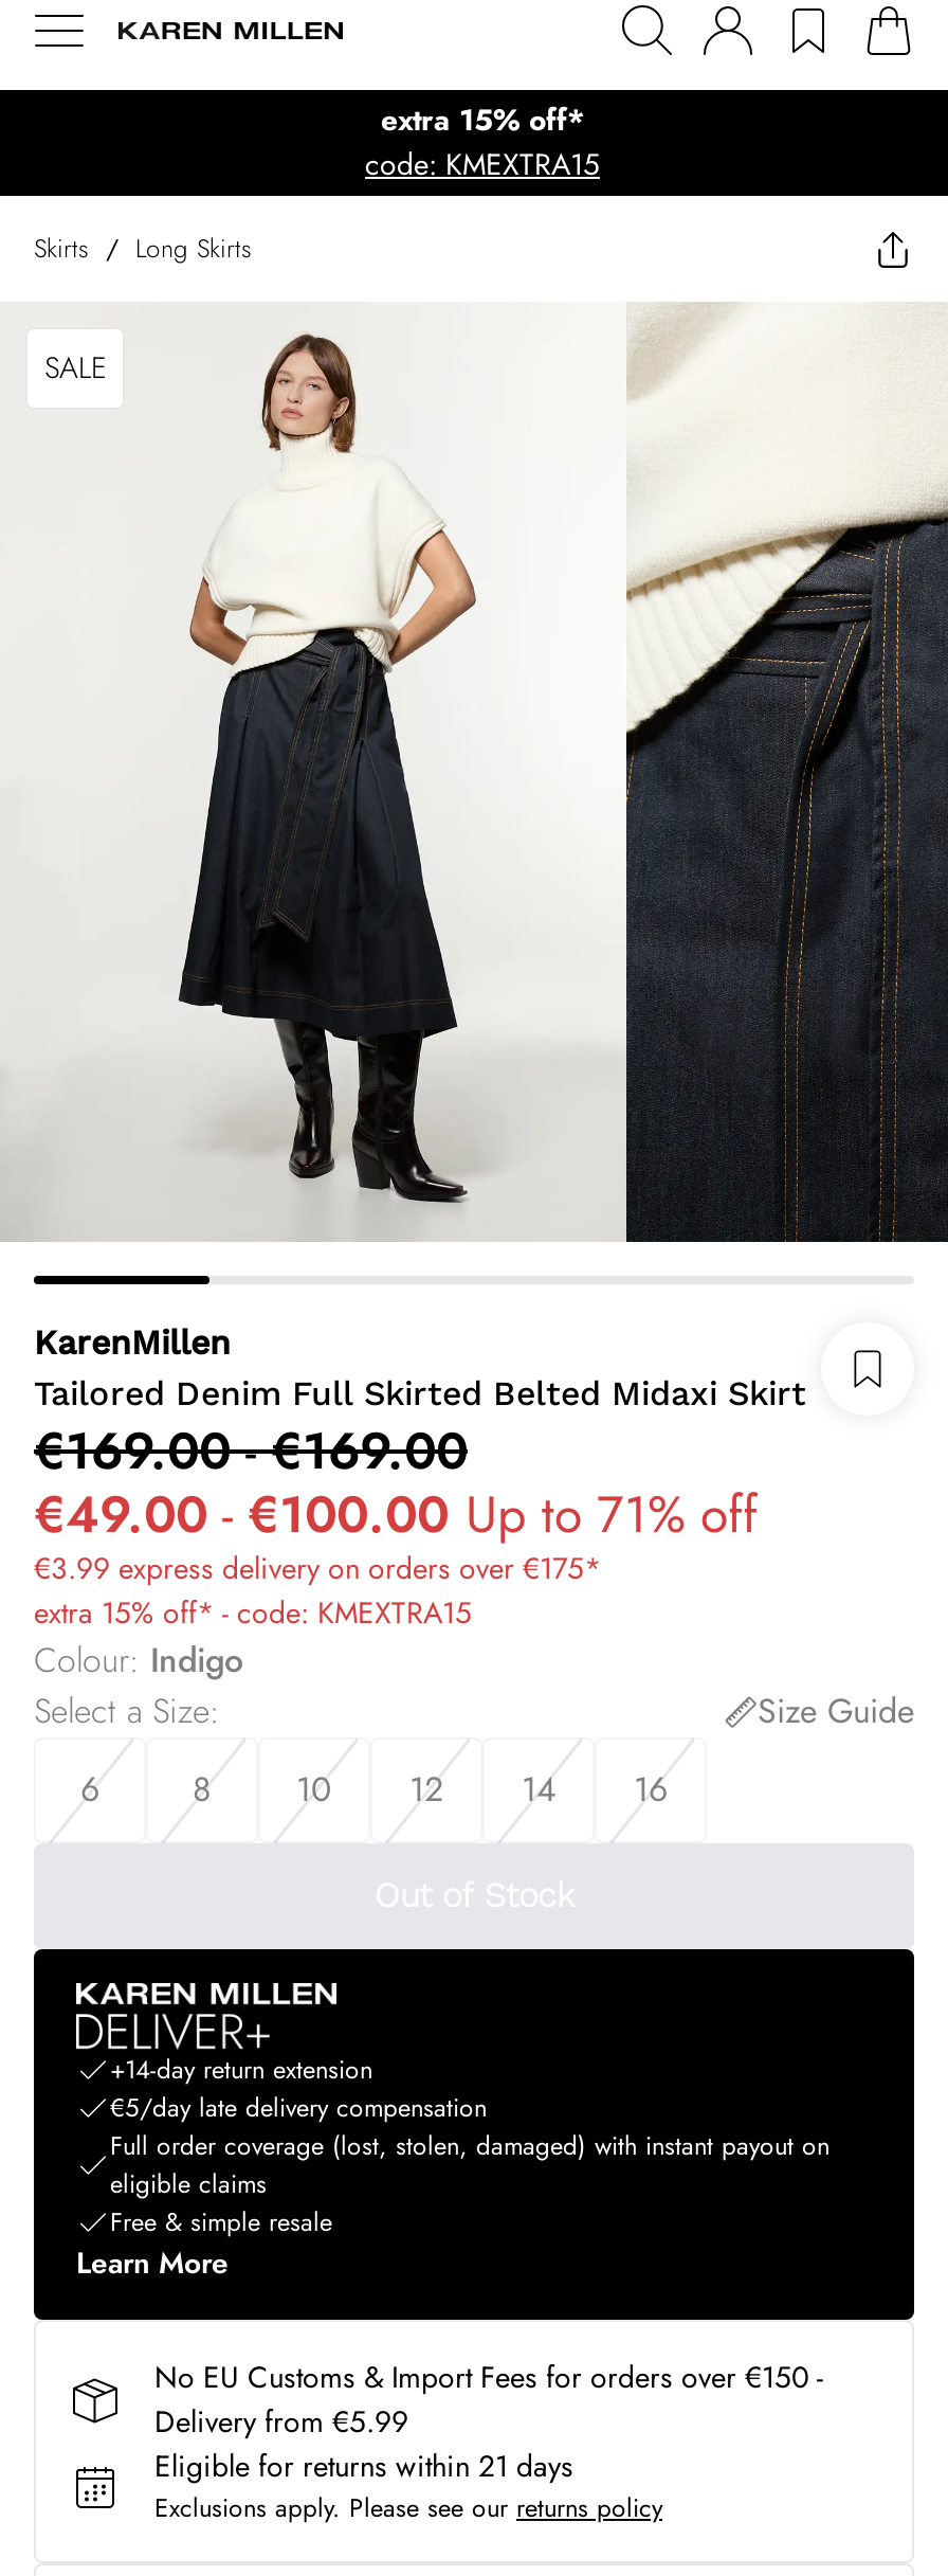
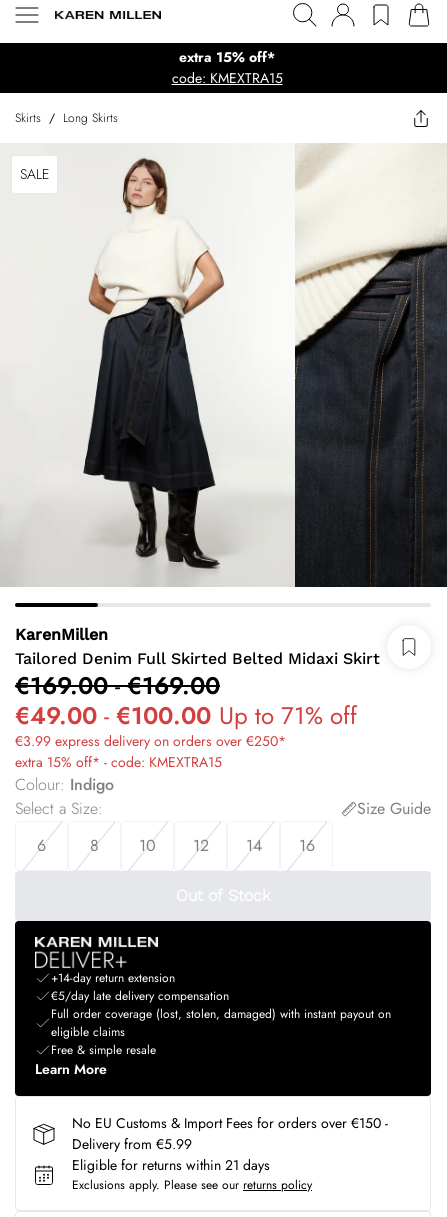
- €3.99 express delivery on orders over €175*
+ €3.99 express delivery on orders over €250*
